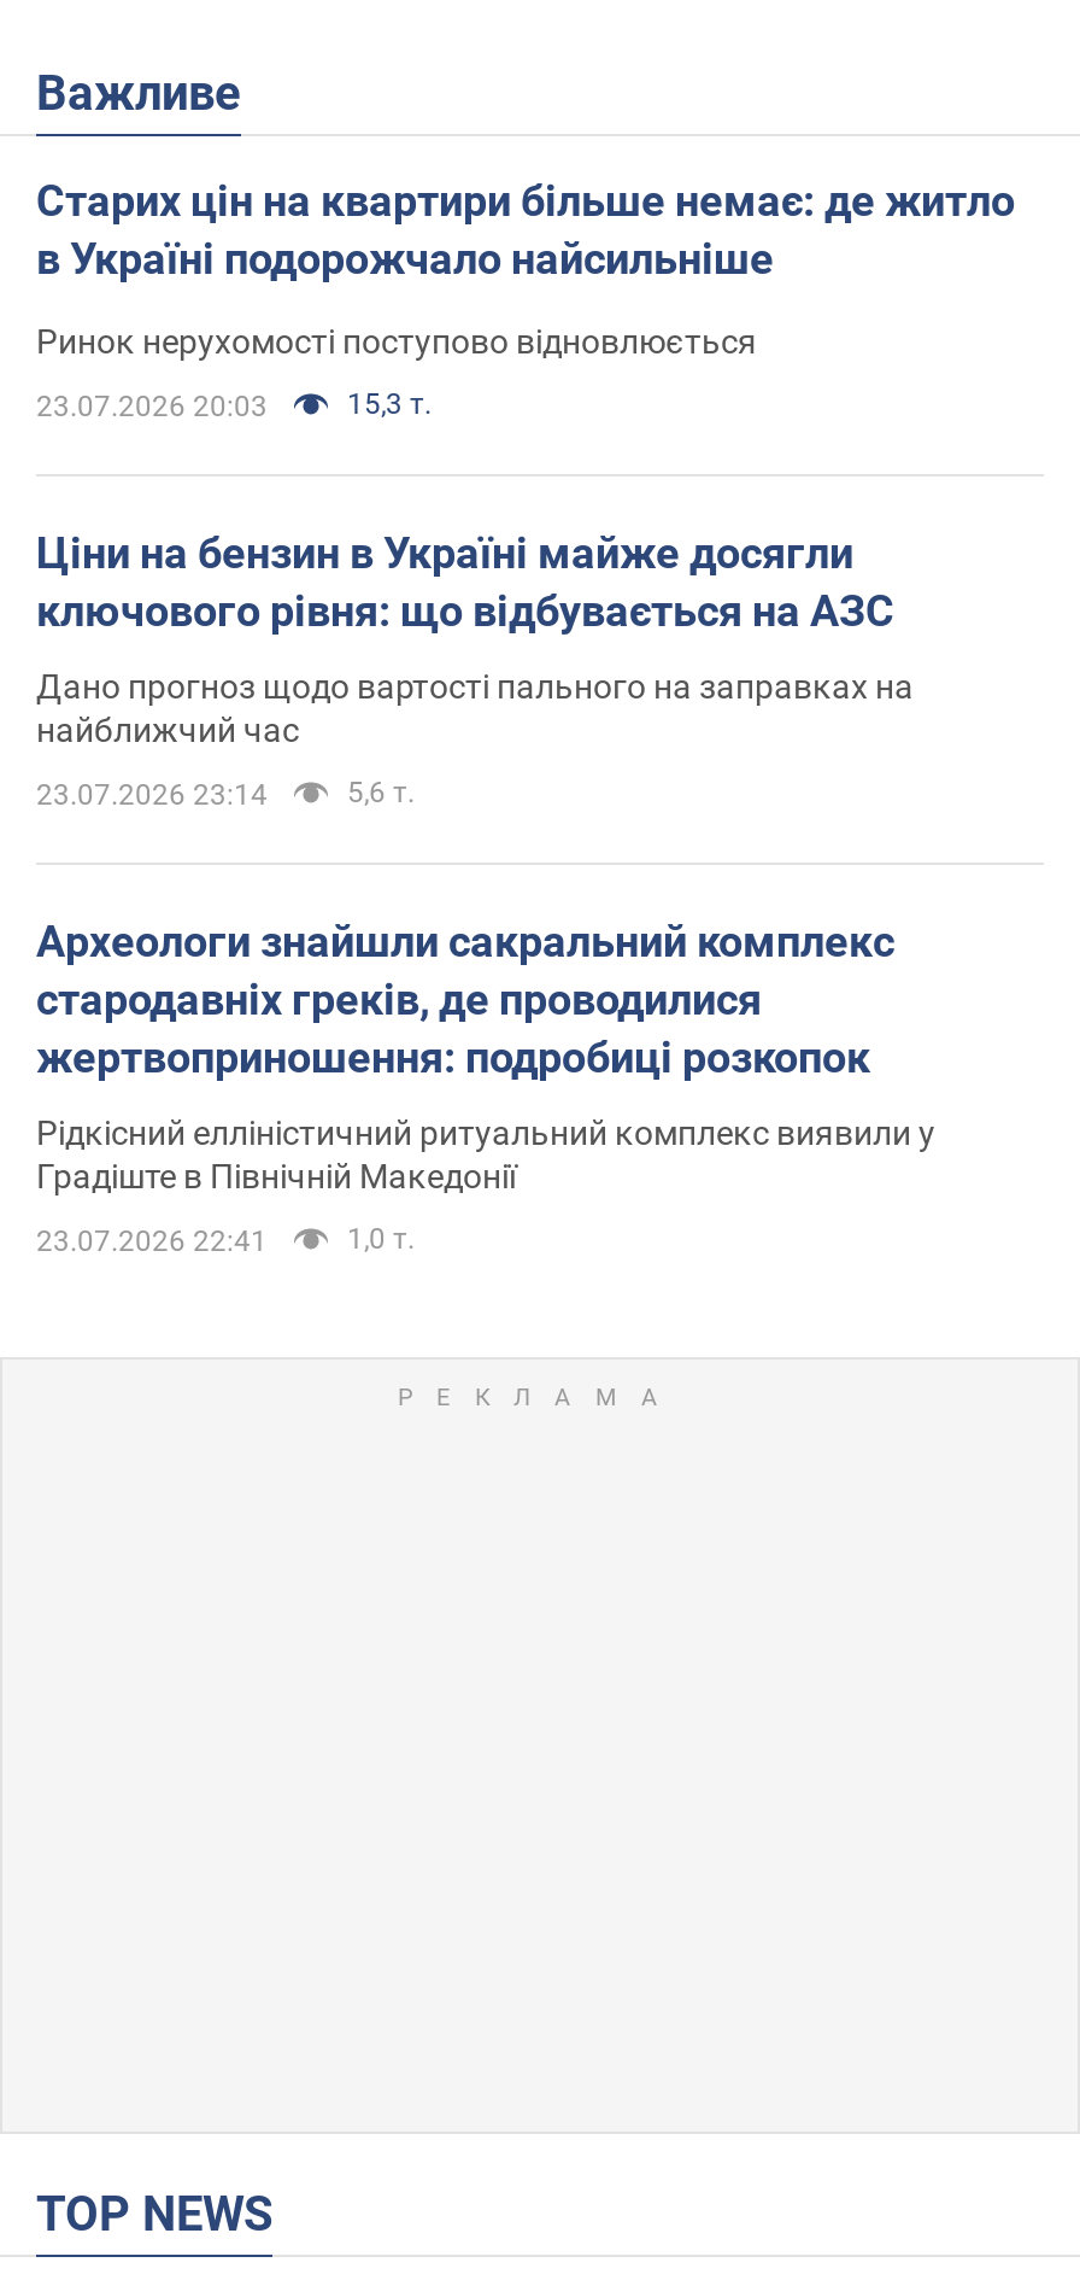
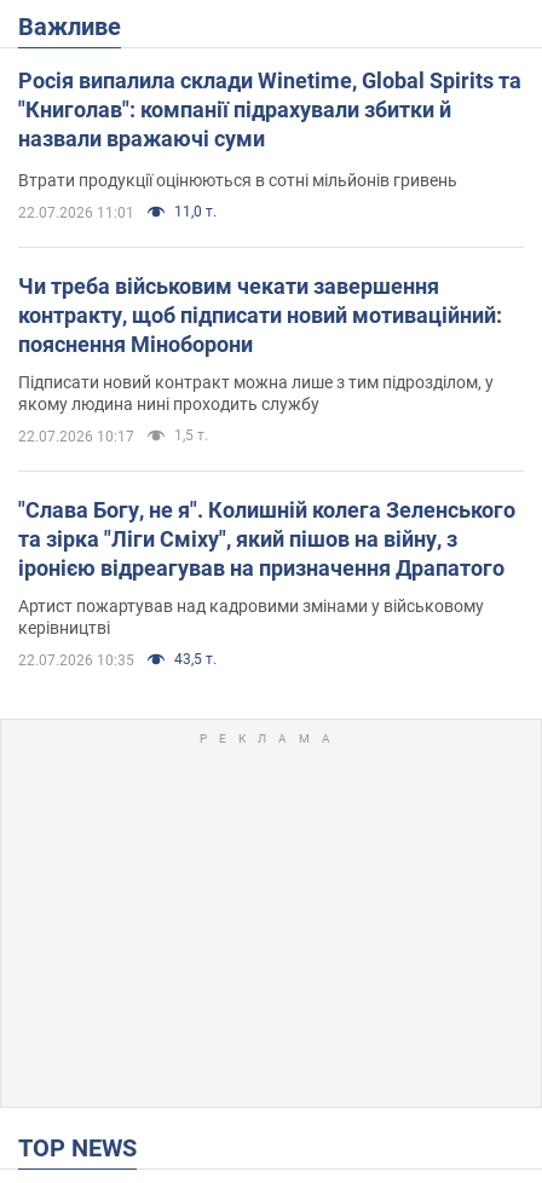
- Старих цін на квартири більше немає: де житло
- в Україні подорожчало найсильніше
+ Росія випалила склади Winetime, Global Spirits та
+ "Книголав": компанії підрахували збитки й
+ назвали вражаючі суми

- Ринок нерухомості поступово відновлюється
+ Втрати продукції оцінюються в сотні мільйонів гривень

- 23.07.2026 20:03
- 15,3 т.
+ 22.07.2026 11:01
+ 11,0 т.

- Ціни на бензин в Україні майже досягли
- ключового рівня: що відбувається на АЗС
+ Чи треба військовим чекати завершення
+ контракту, щоб підписати новий мотиваційний:
+ пояснення Міноборони

- Дано прогноз щодо вартості пального на заправках на
- найближчий час
+ Підписати новий контракт можна лише з тим підрозділом, у
+ якому людина нині проходить службу

- 23.07.2026 23:14
- 5,6 т.
+ 22.07.2026 10:17
+ 1,5 т.

- Археологи знайшли сакральний комплекс
- стародавніх греків, де проводилися
- жертвоприношення: подробиці розкопок
+ "Слава Богу, не я". Колишній колега Зеленського
+ та зірка "Ліги Сміху", який пішов на війну, з
+ іронією відреагував на призначення Драпатого

- Рідкісний елліністичний ритуальний комплекс виявили у
- Градіште в Північній Македонії
+ Артист пожартував над кадровими змінами у військовому
+ керівництві

- 23.07.2026 22:41
- 1,0 т.
+ 22.07.2026 10:35
+ 43,5 т.
